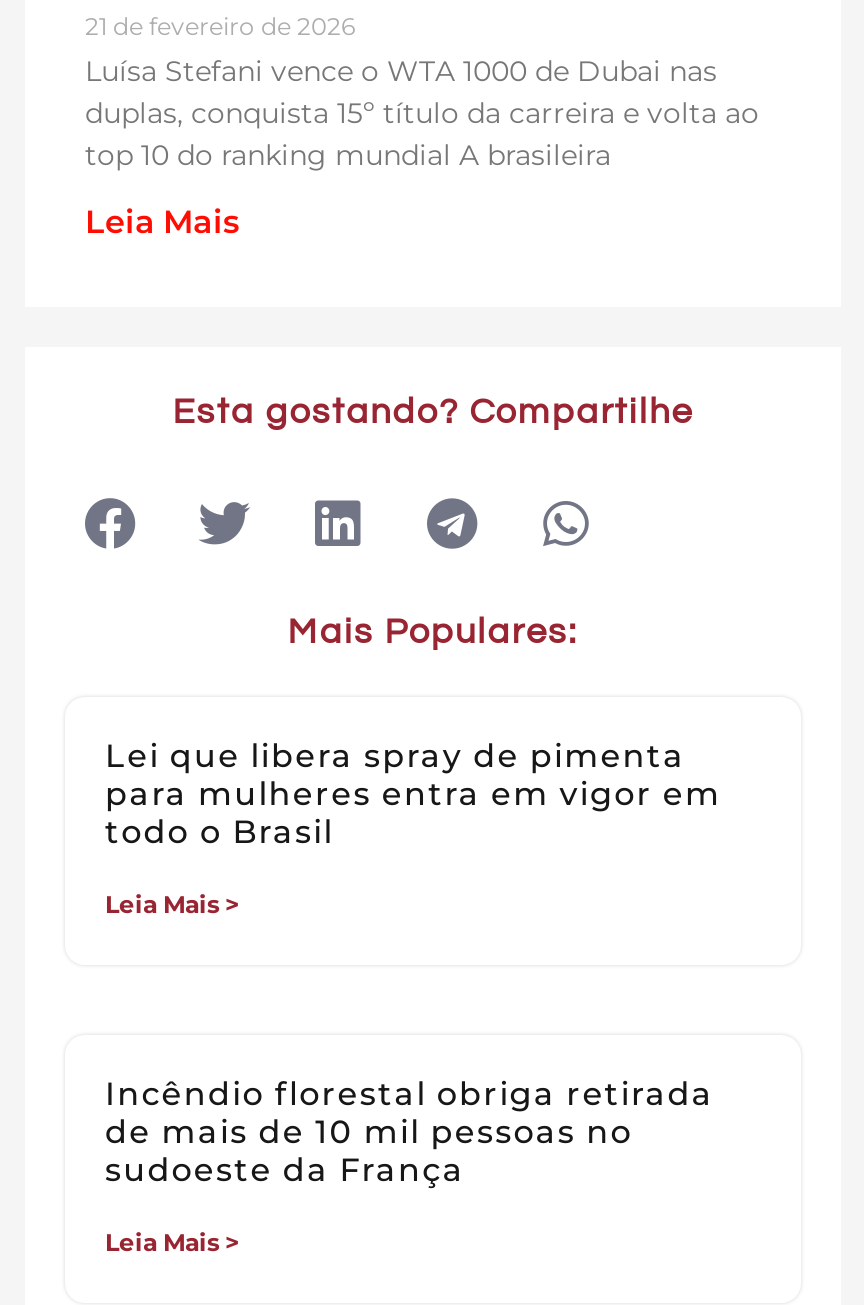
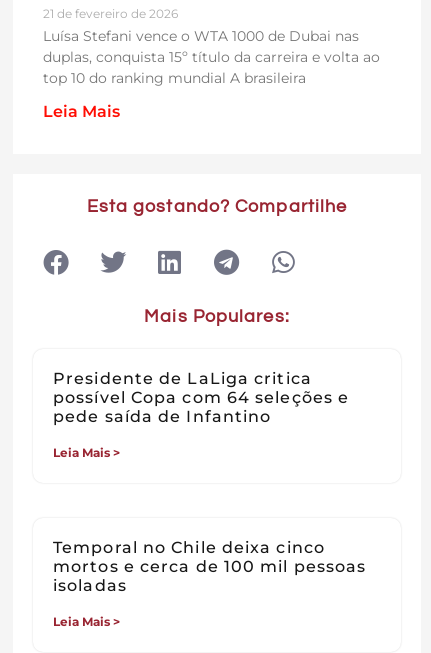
- Lei que libera spray de pimenta
- para mulheres entra em vigor em
- todo o Brasil
+ Presidente de LaLiga critica
+ possível Copa com 64 seleções e
+ pede saída de Infantino

- Incêndio florestal obriga retirada
- de mais de 10 mil pessoas no
- sudoeste da França
+ Temporal no Chile deixa cinco
+ mortos e cerca de 100 mil pessoas
+ isoladas
